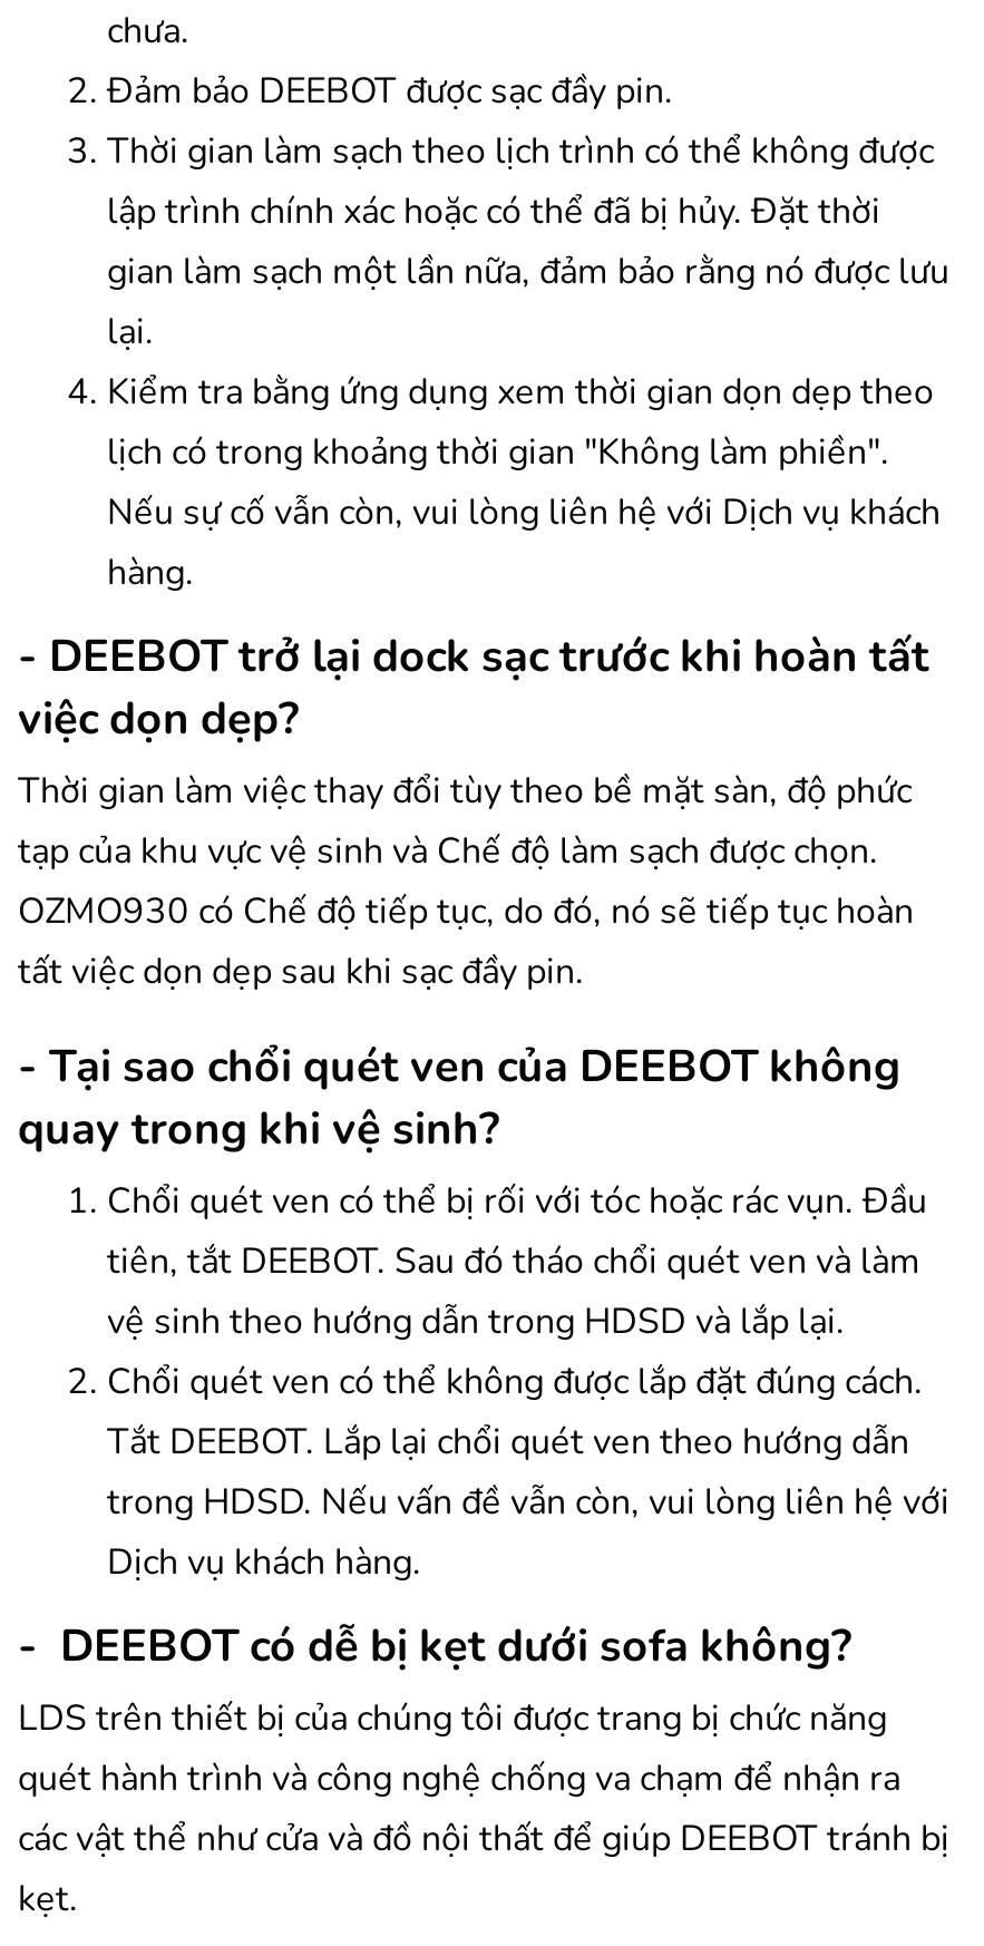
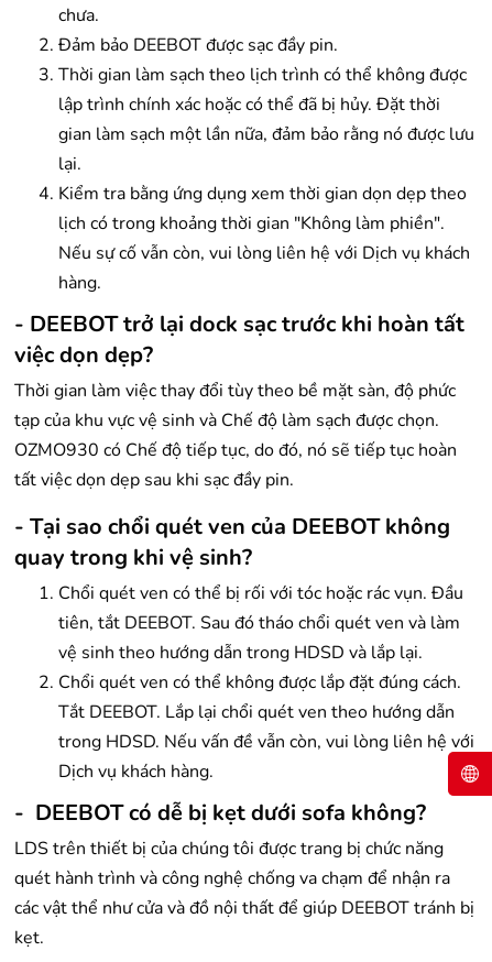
+ [image]
